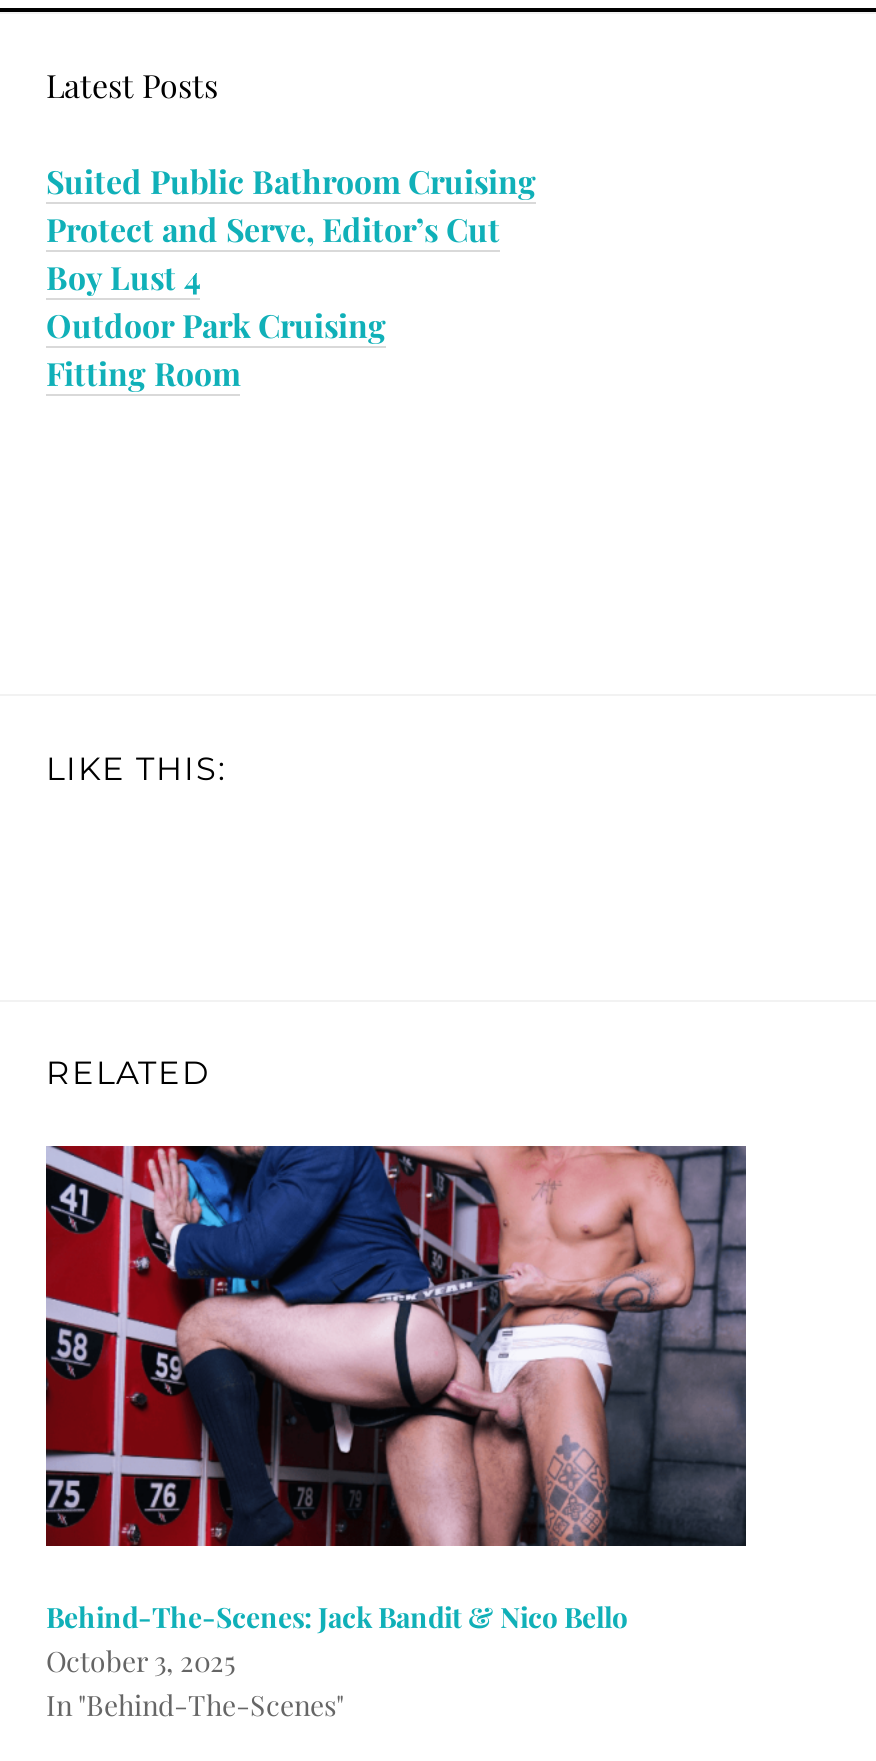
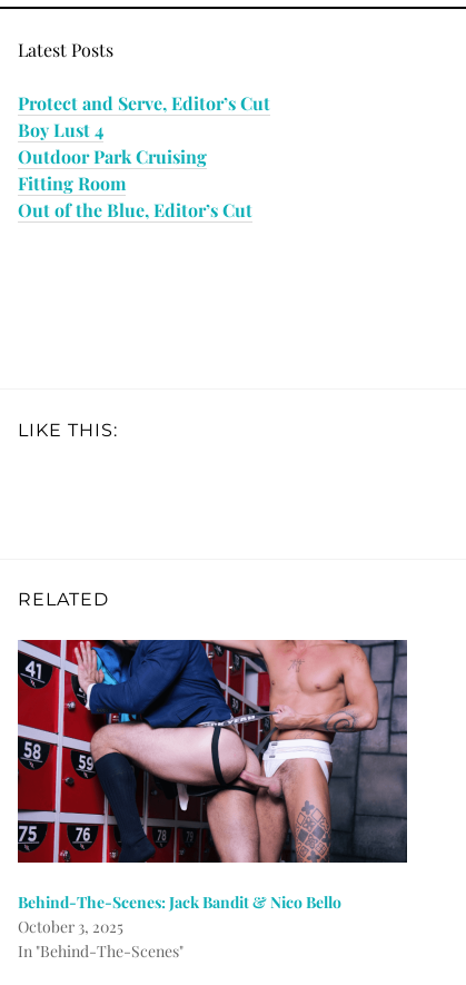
- Suited Public Bathroom Cruising

moved up: Protect and Serve, Editor’s Cut | Boy Lust 4 | Outdoor Park Cruising | Fitting Room

+ Out of the Blue, Editor’s Cut
